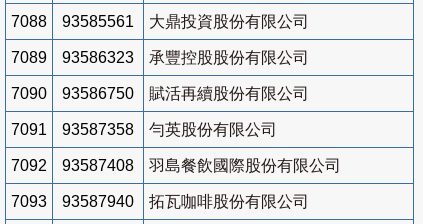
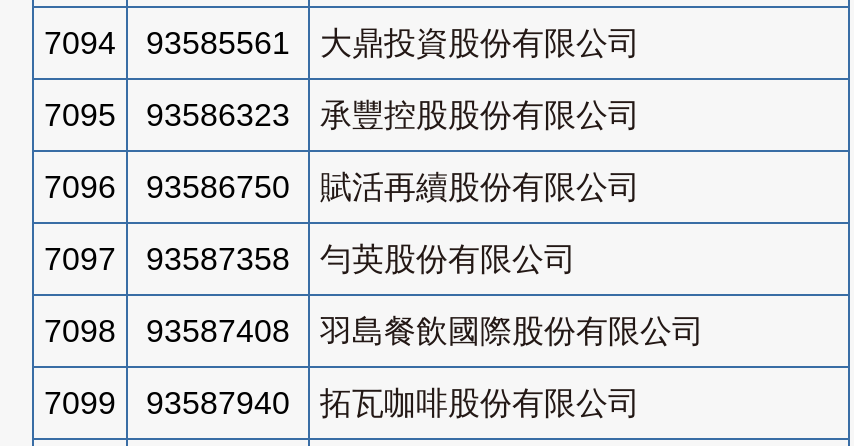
- 7088 93585561 大鼎投資股份有限公司
+ 7094 93585561 大鼎投資股份有限公司

- 7089 93586323 承豐控股股份有限公司
+ 7095 93586323 承豐控股股份有限公司

- 7090 93586750 賦活再續股份有限公司
+ 7096 93586750 賦活再續股份有限公司

- 7091 93587358 勻英股份有限公司
+ 7097 93587358 勻英股份有限公司

- 7092 93587408 羽島餐飲國際股份有限公司
+ 7098 93587408 羽島餐飲國際股份有限公司

- 7093 93587940 拓瓦咖啡股份有限公司
+ 7099 93587940 拓瓦咖啡股份有限公司
